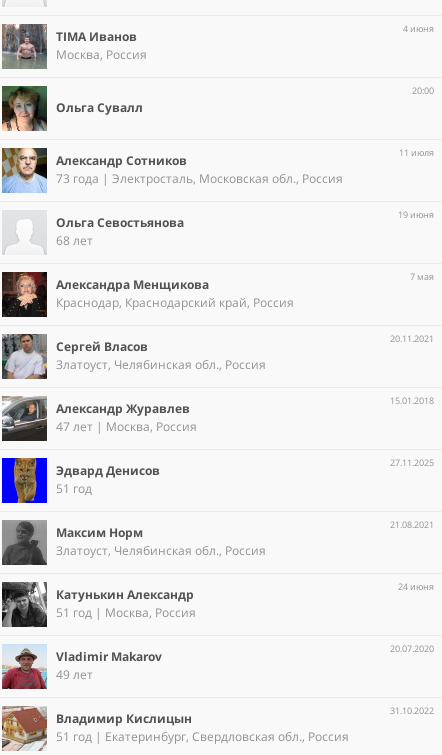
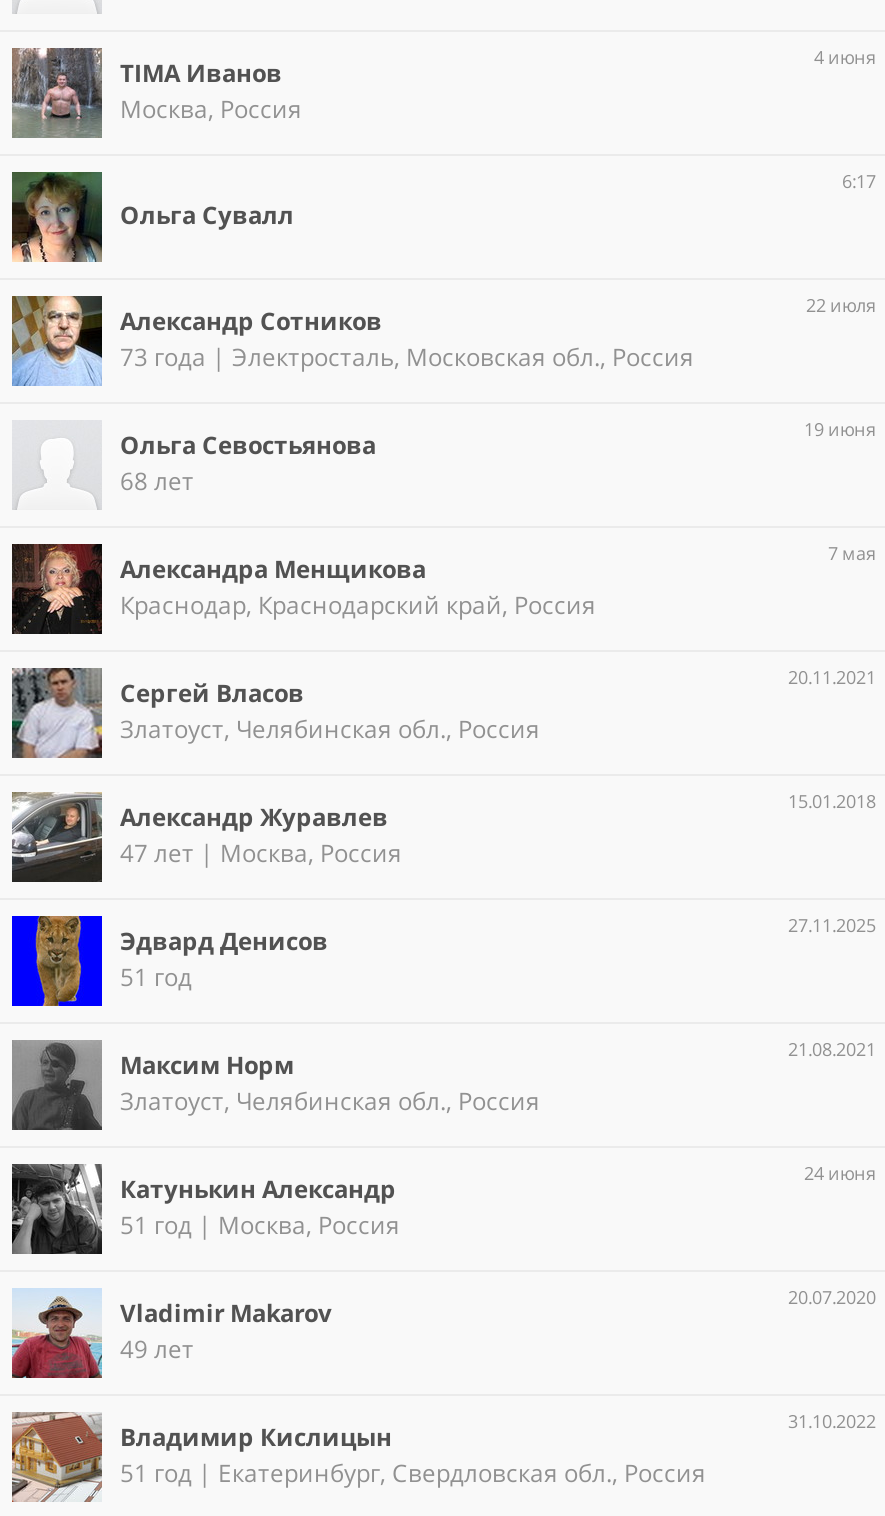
- 20:00
+ 6:17

- 11 июля
+ 22 июля
